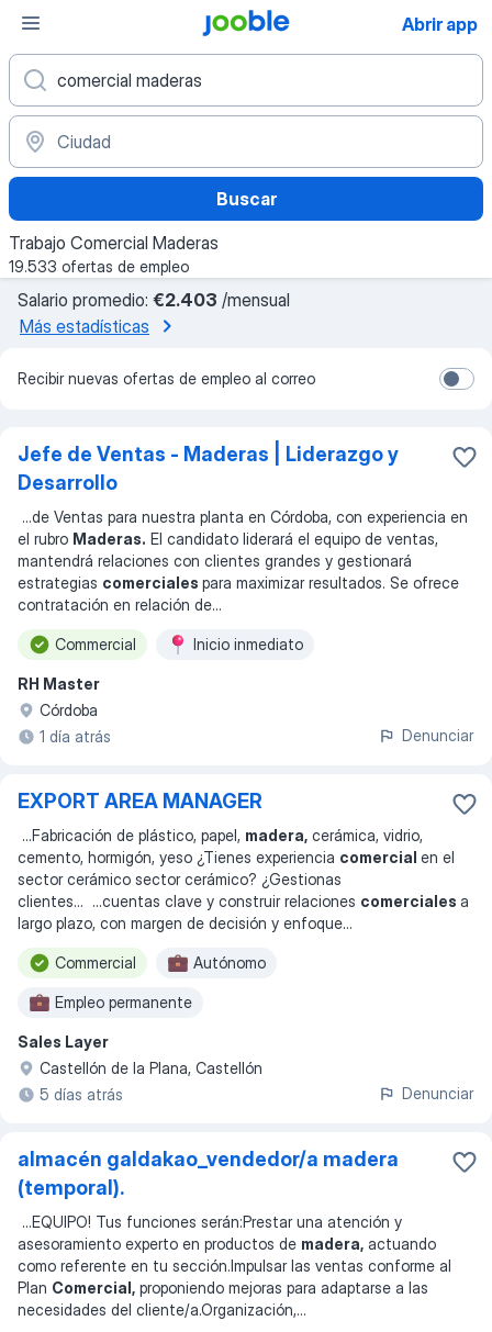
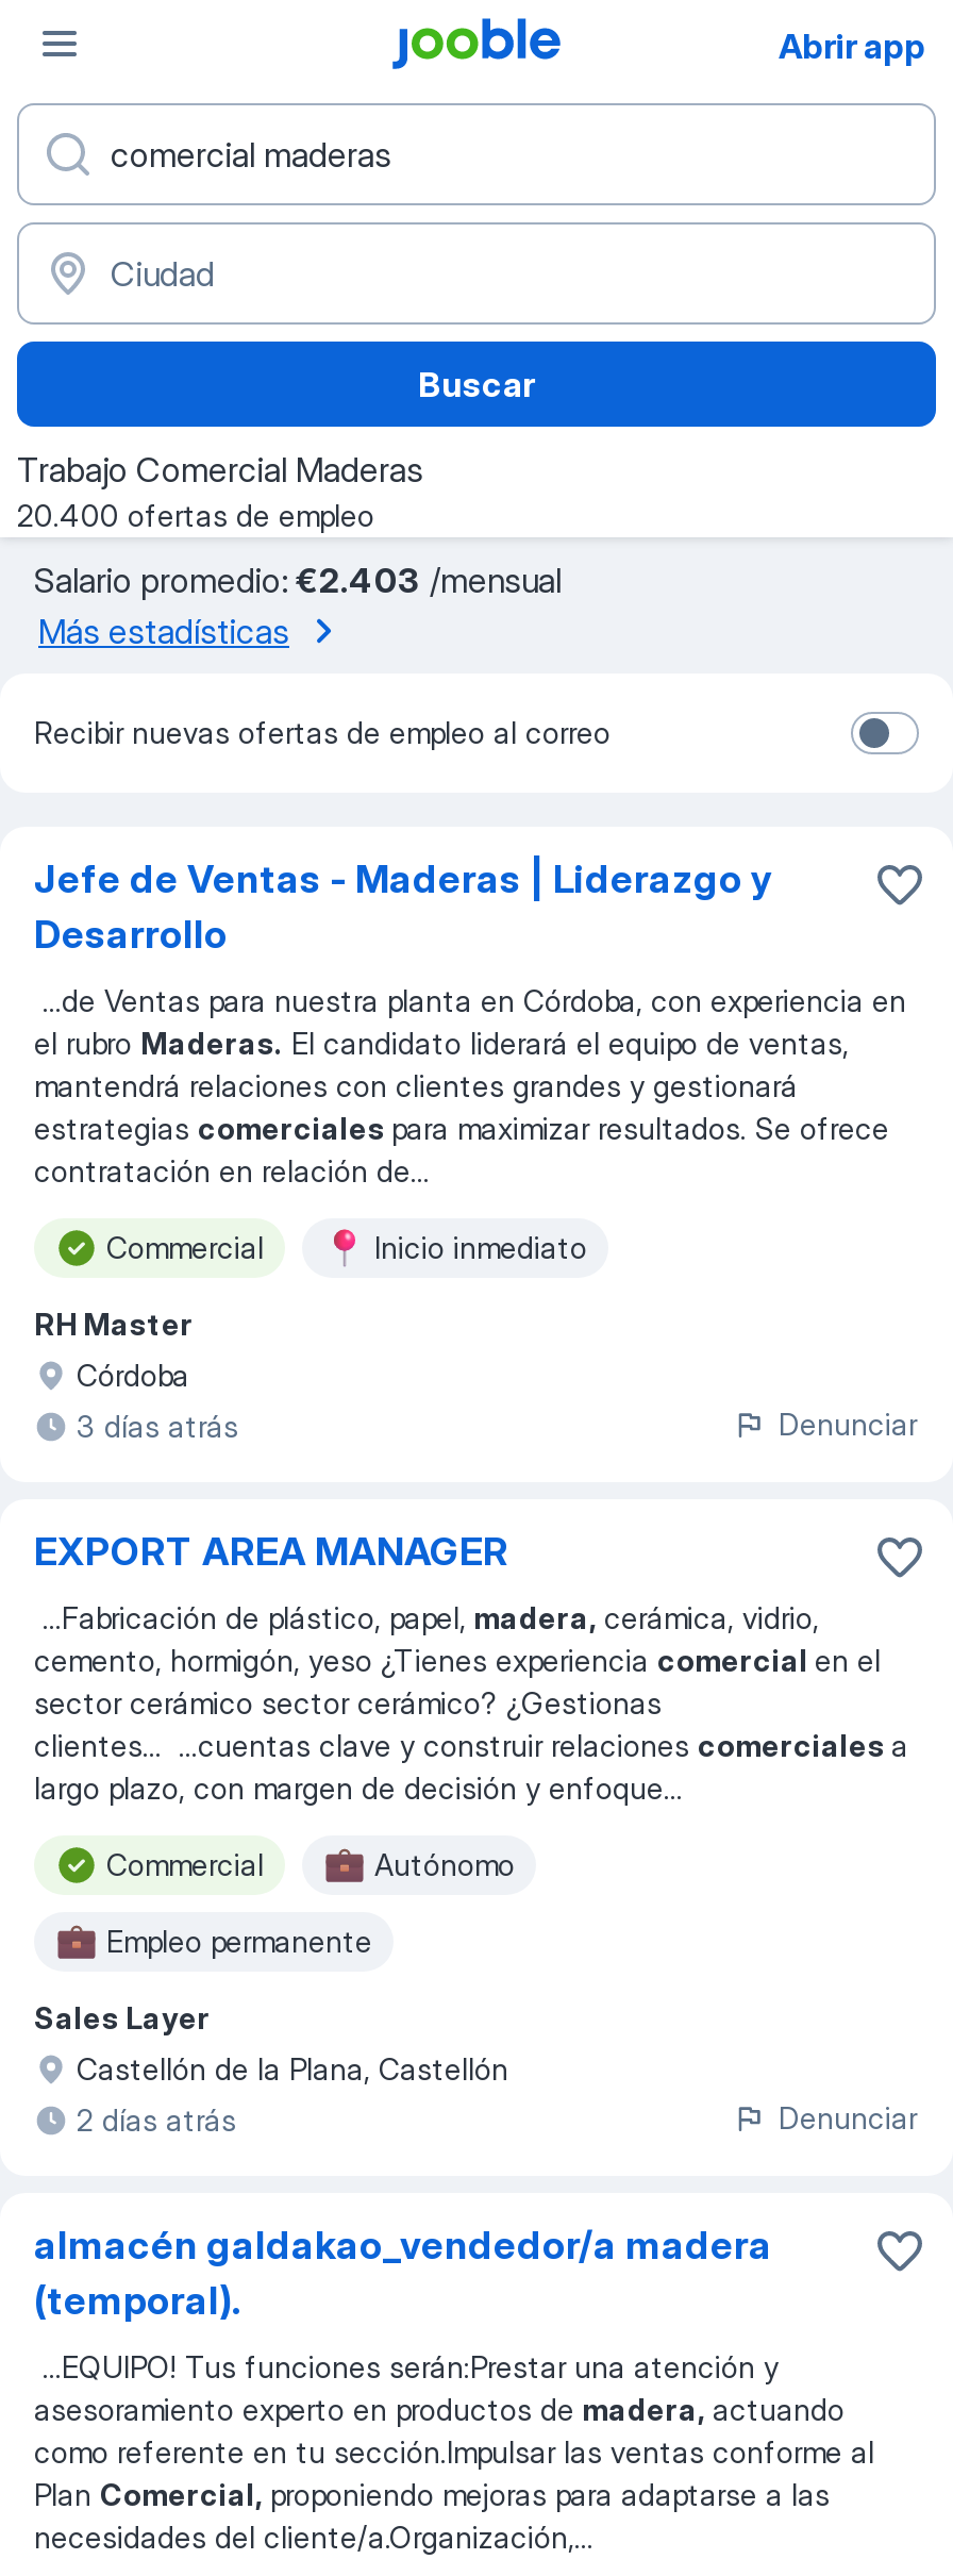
- 19.533 ofertas de empleo
+ 20.400 ofertas de empleo

- 1 día atrás
+ 3 días atrás

- 5 días atrás
+ 2 días atrás
